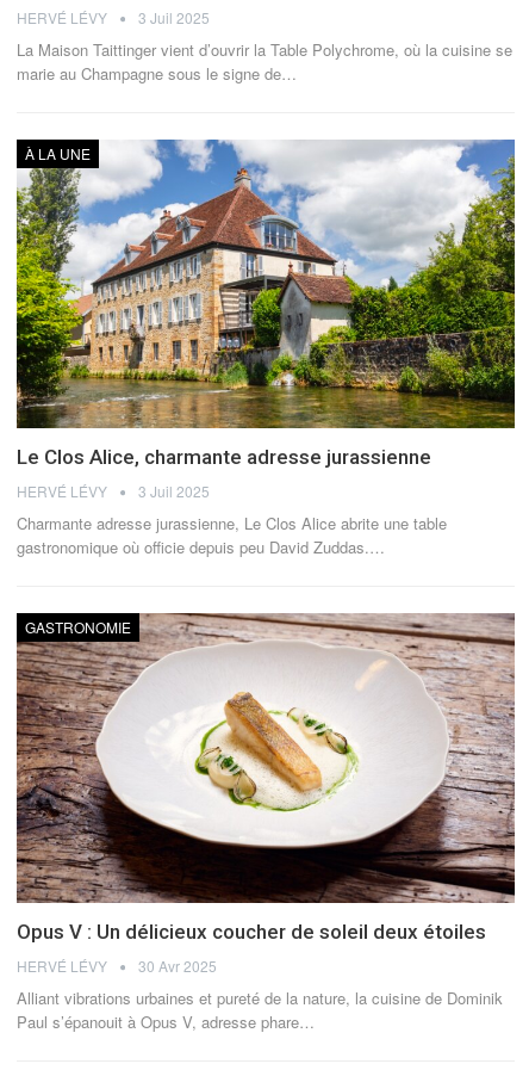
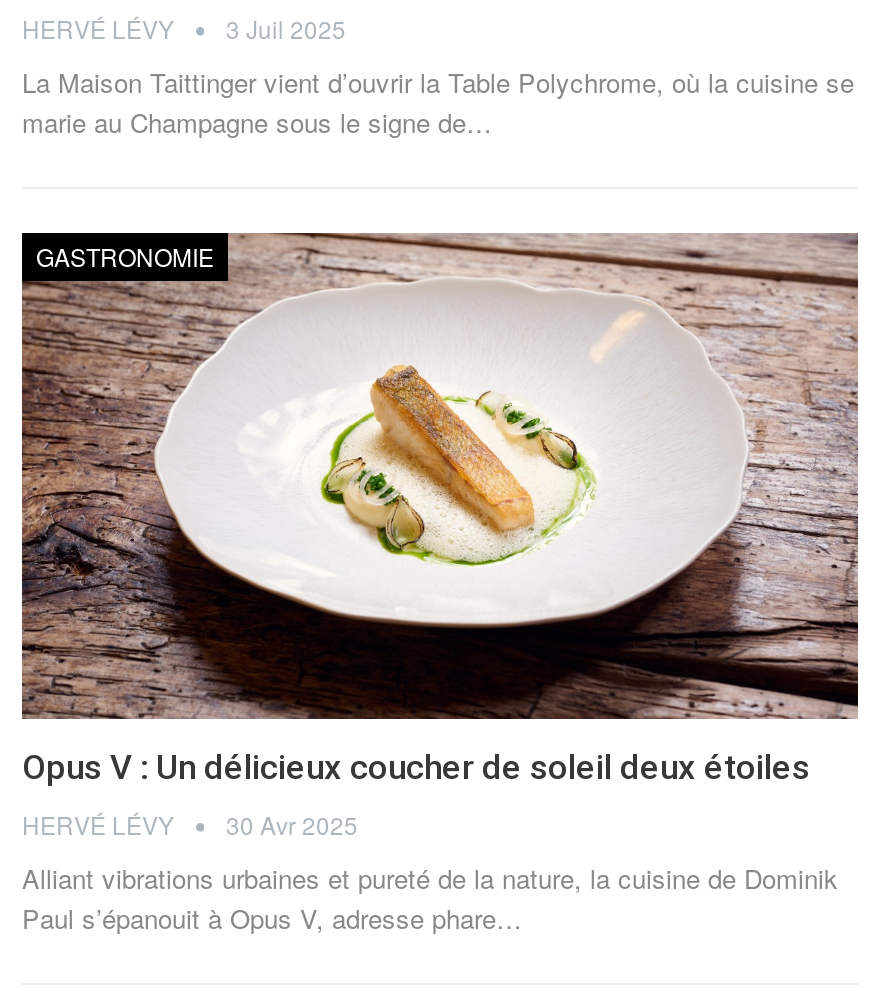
- [image]
- À LA UNE

- Le Clos Alice, charmante adresse jurassienne
- HERVÉ LÉVY
- 3 Juil 2025
- Charmante adresse jurassienne, Le Clos Alice abrite une table
- gastronomique où officie depuis peu David Zuddas.…
